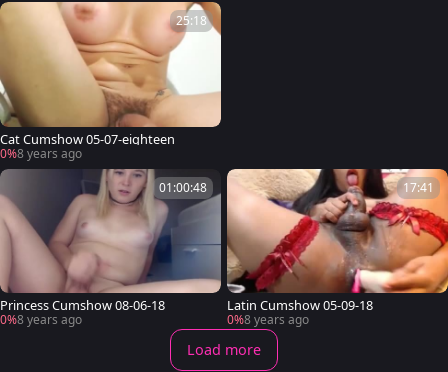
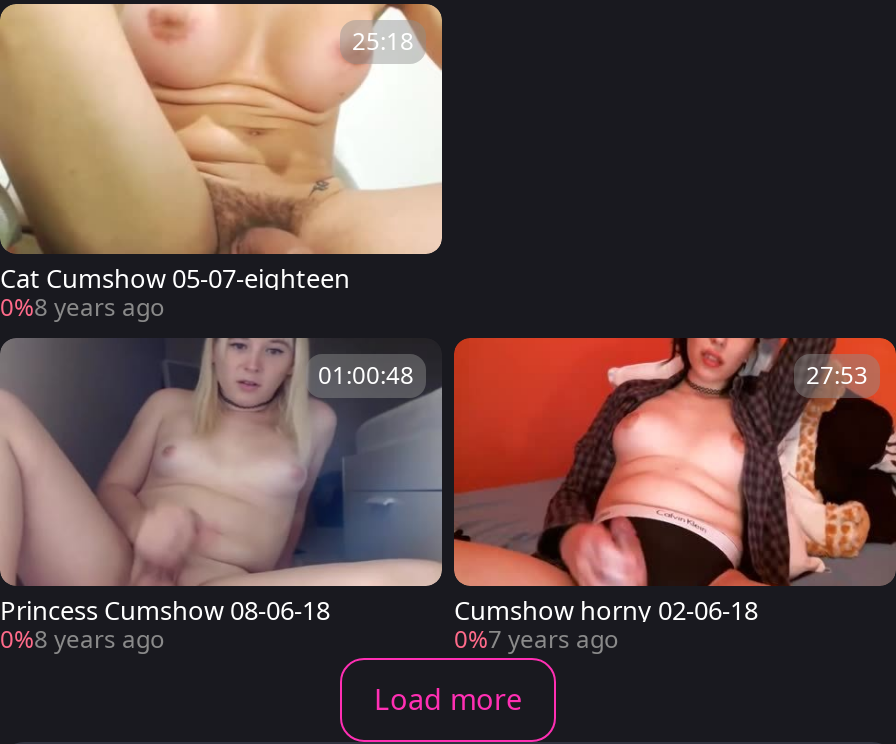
- [image]
- 17:41
+ [image]
+ 27:53

- Latin Cumshow 05-09-18
- 0%8 years ago
+ Cumshow horny 02-06-18
+ 0%7 years ago
